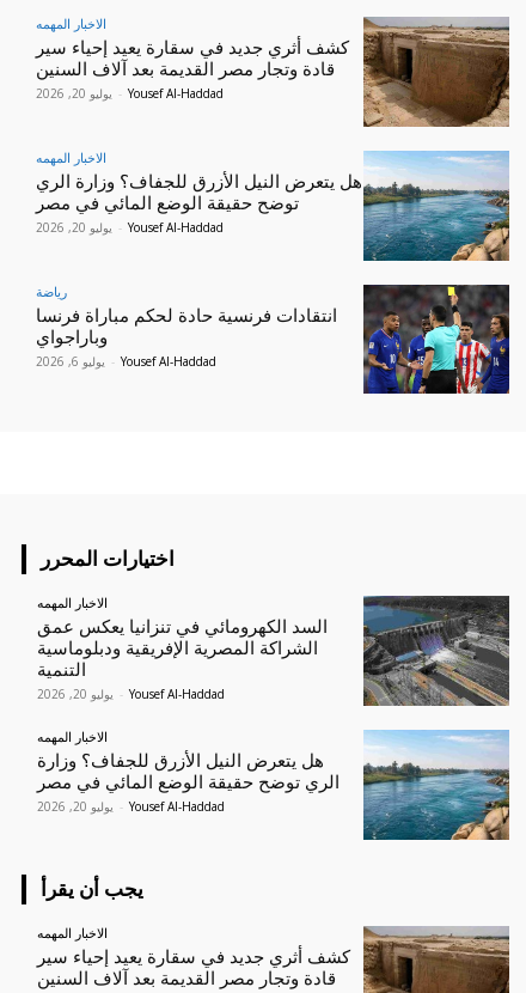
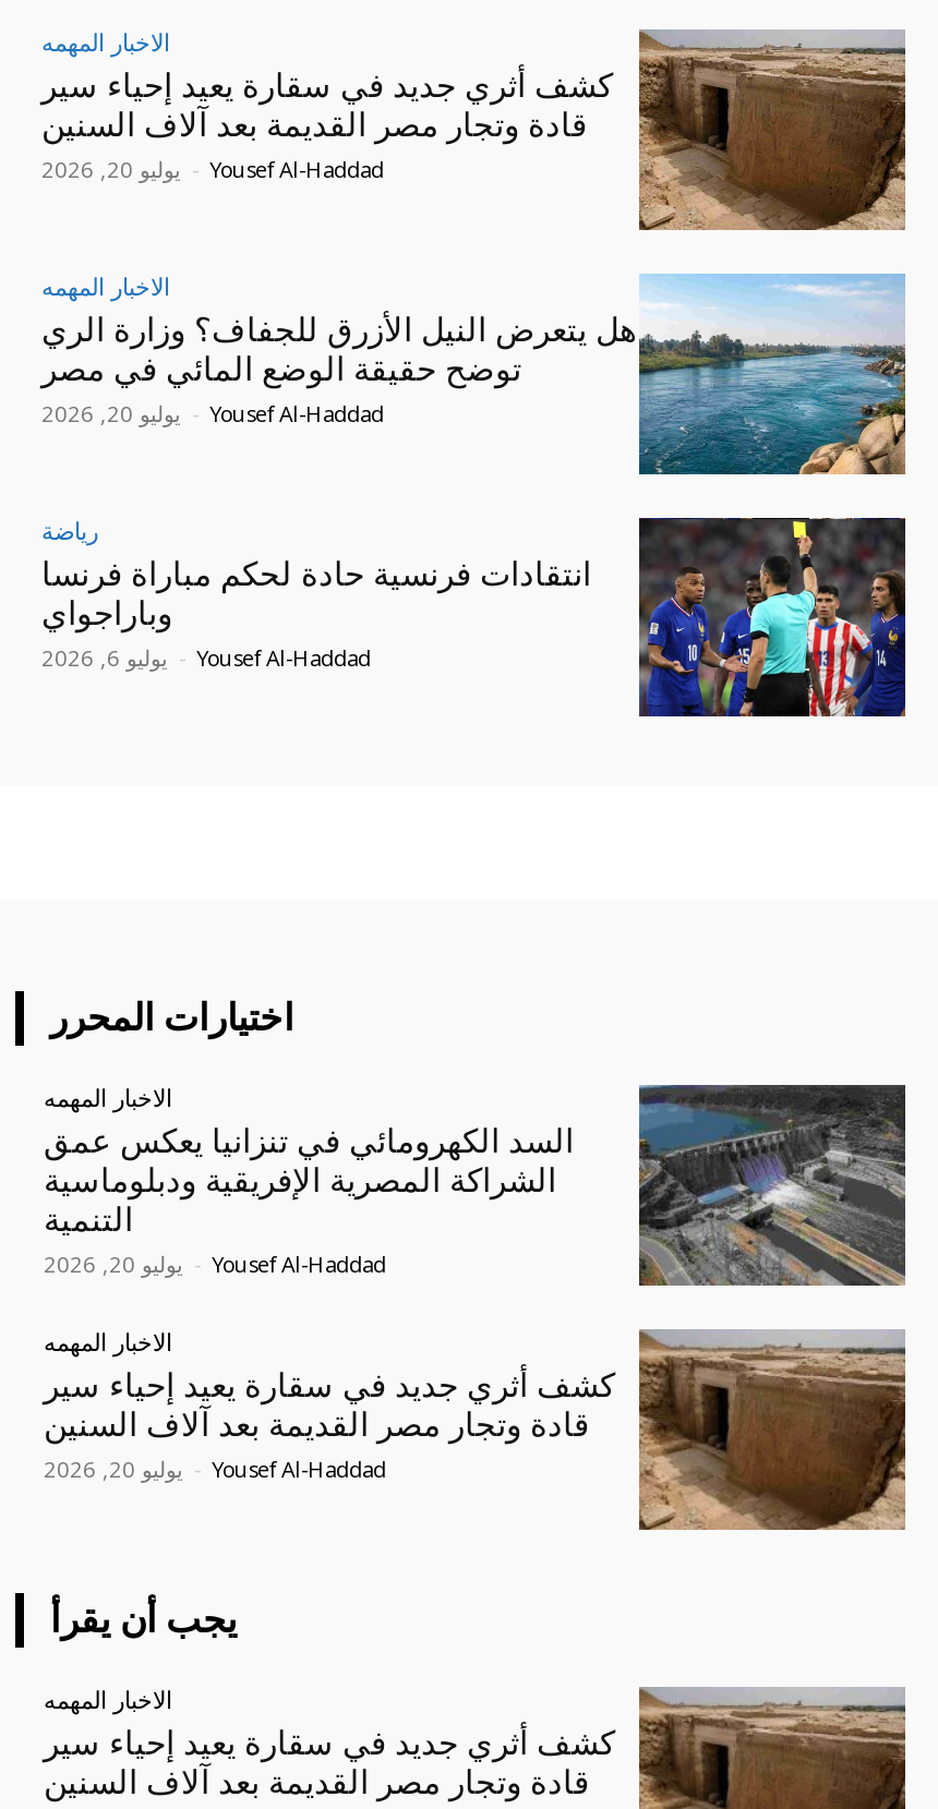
- [image]
- هل يتعرض النيل الأزرق للجفاف؟ وزارة
- الري توضح حقيقة الوضع المائي في مصر
+ [image]
+ كشف أثري جديد في سقارة يعيد إحياء سير
+ قادة وتجار مصر القديمة بعد آلاف السنين
